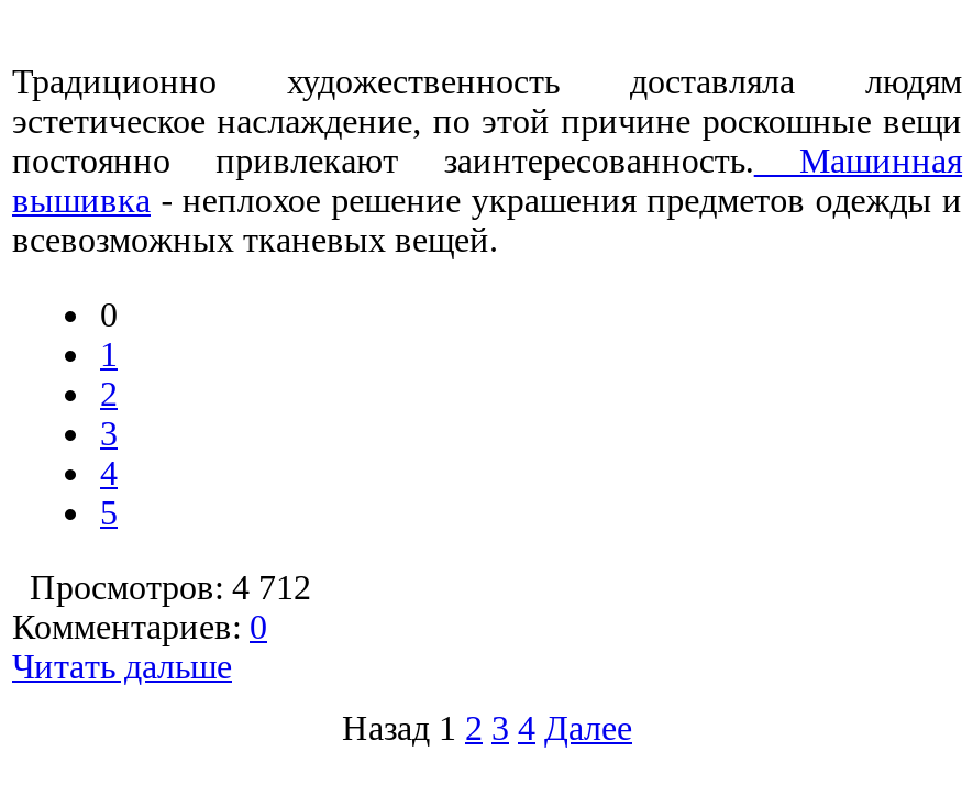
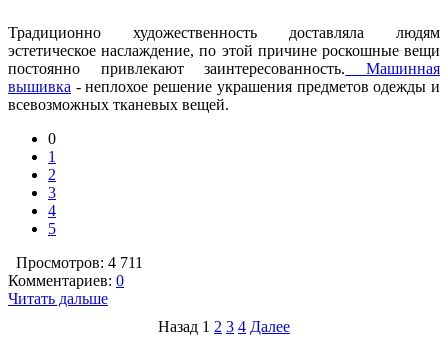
- Просмотров: 4 712
+ Просмотров: 4 711
